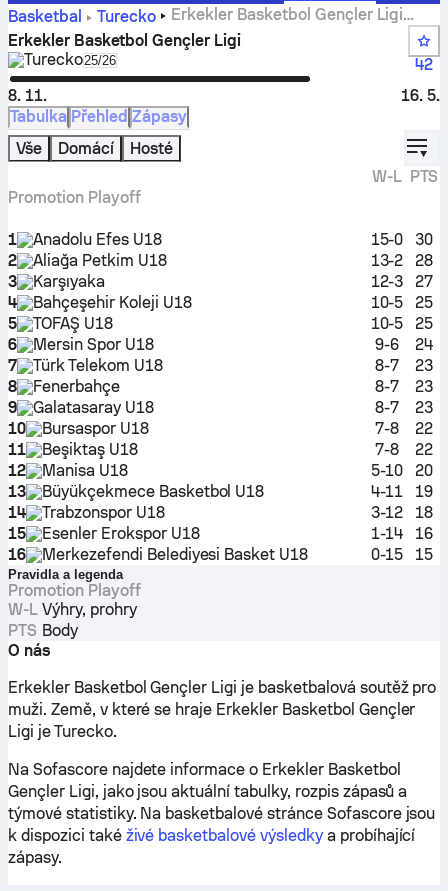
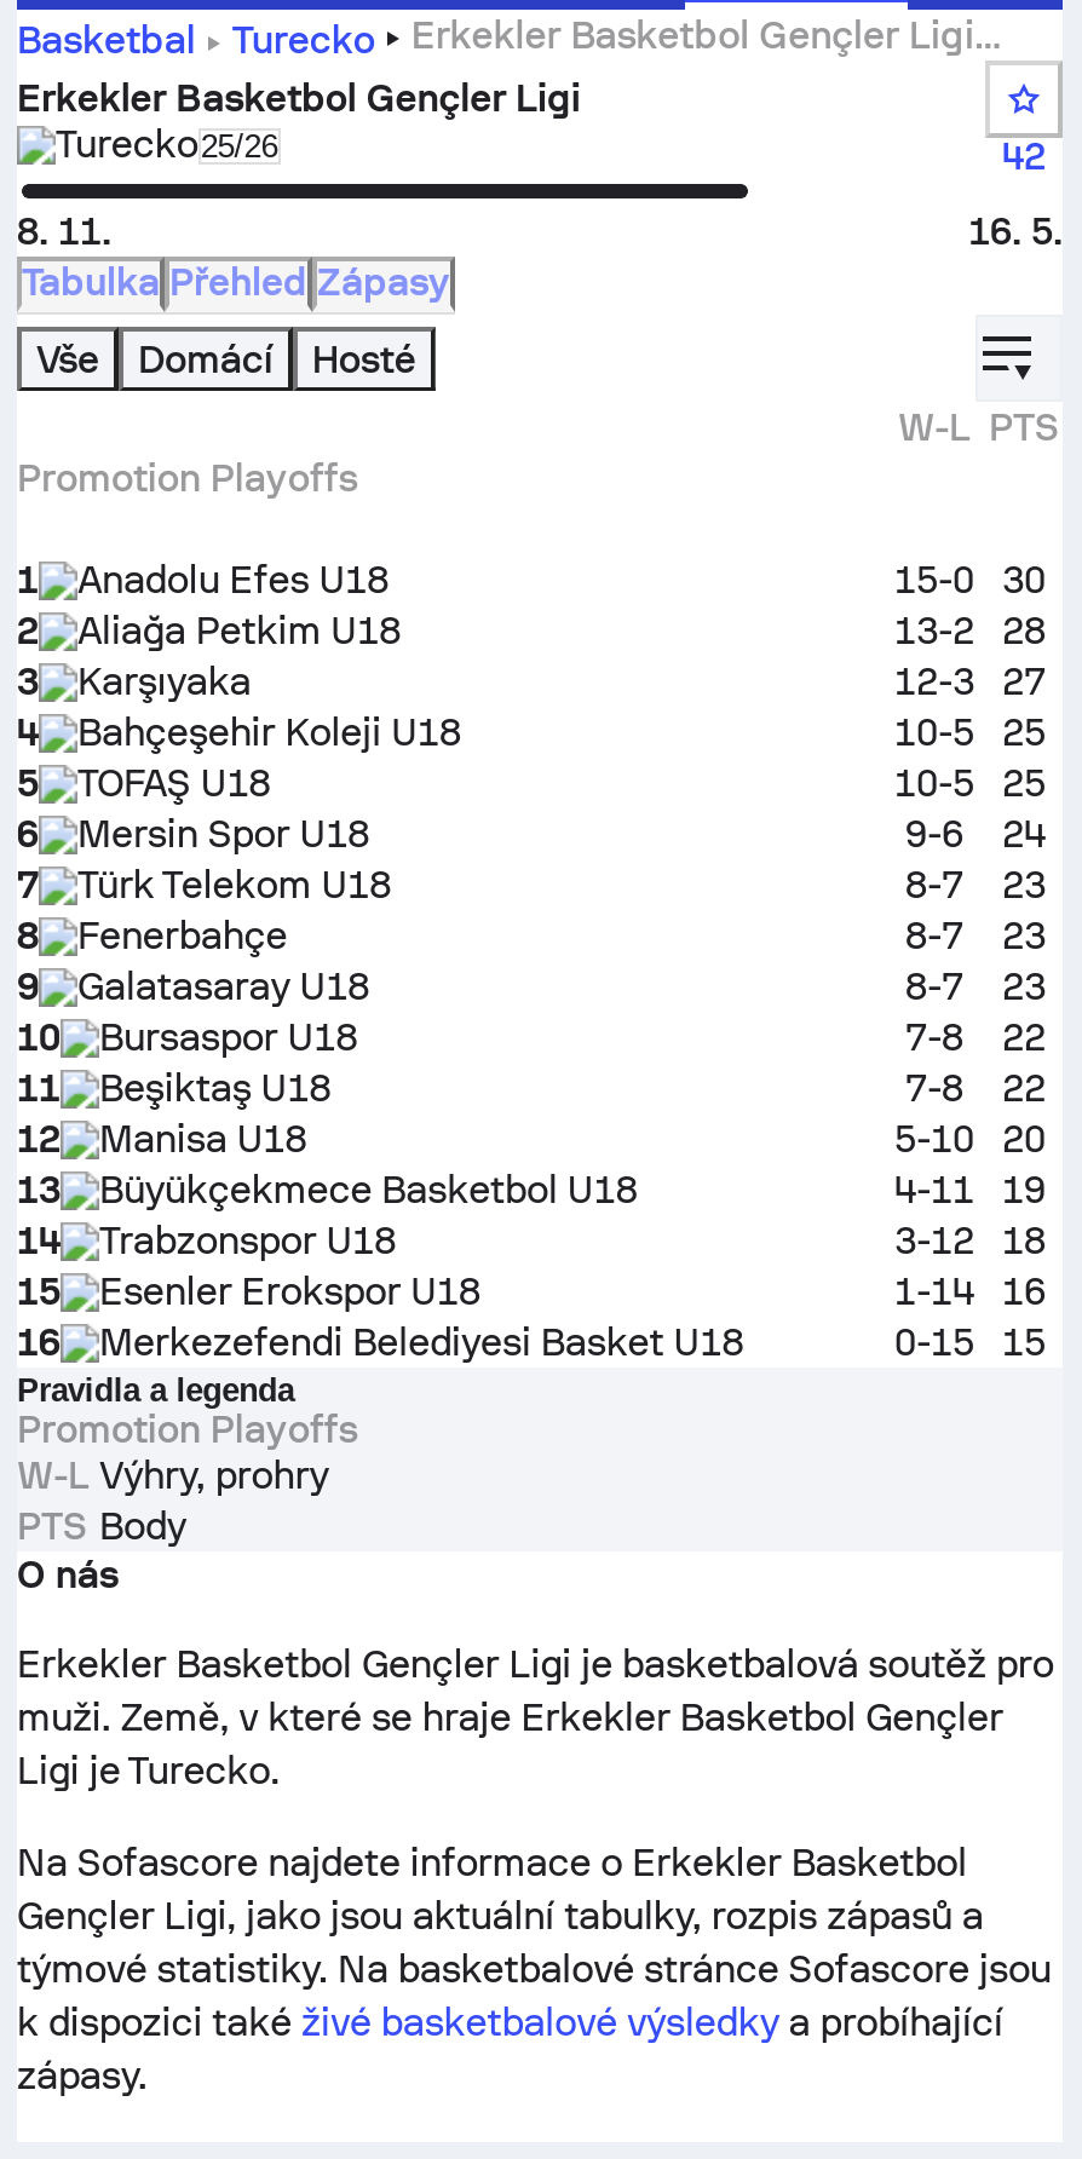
- Promotion Playoff
+ Promotion Playoffs

- Promotion Playoff
+ Promotion Playoffs
